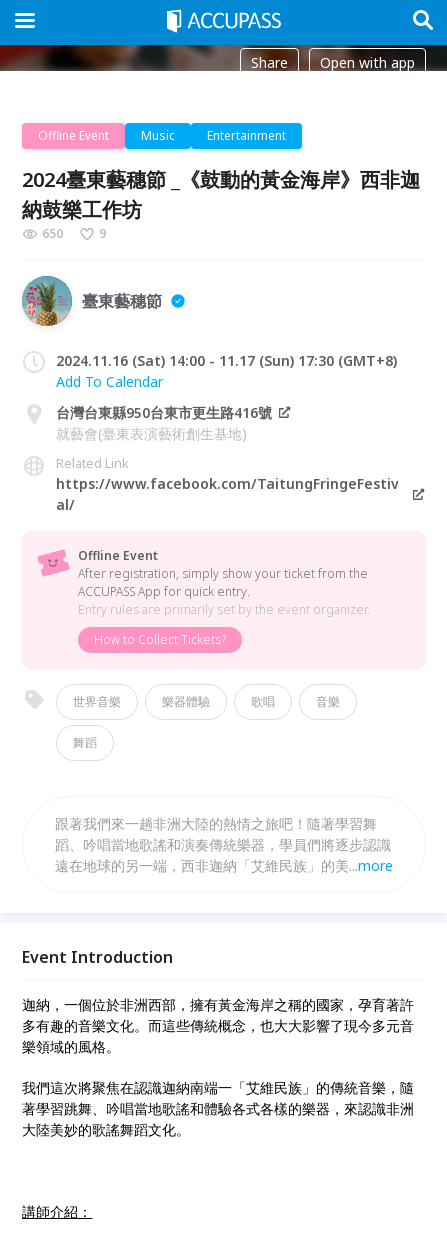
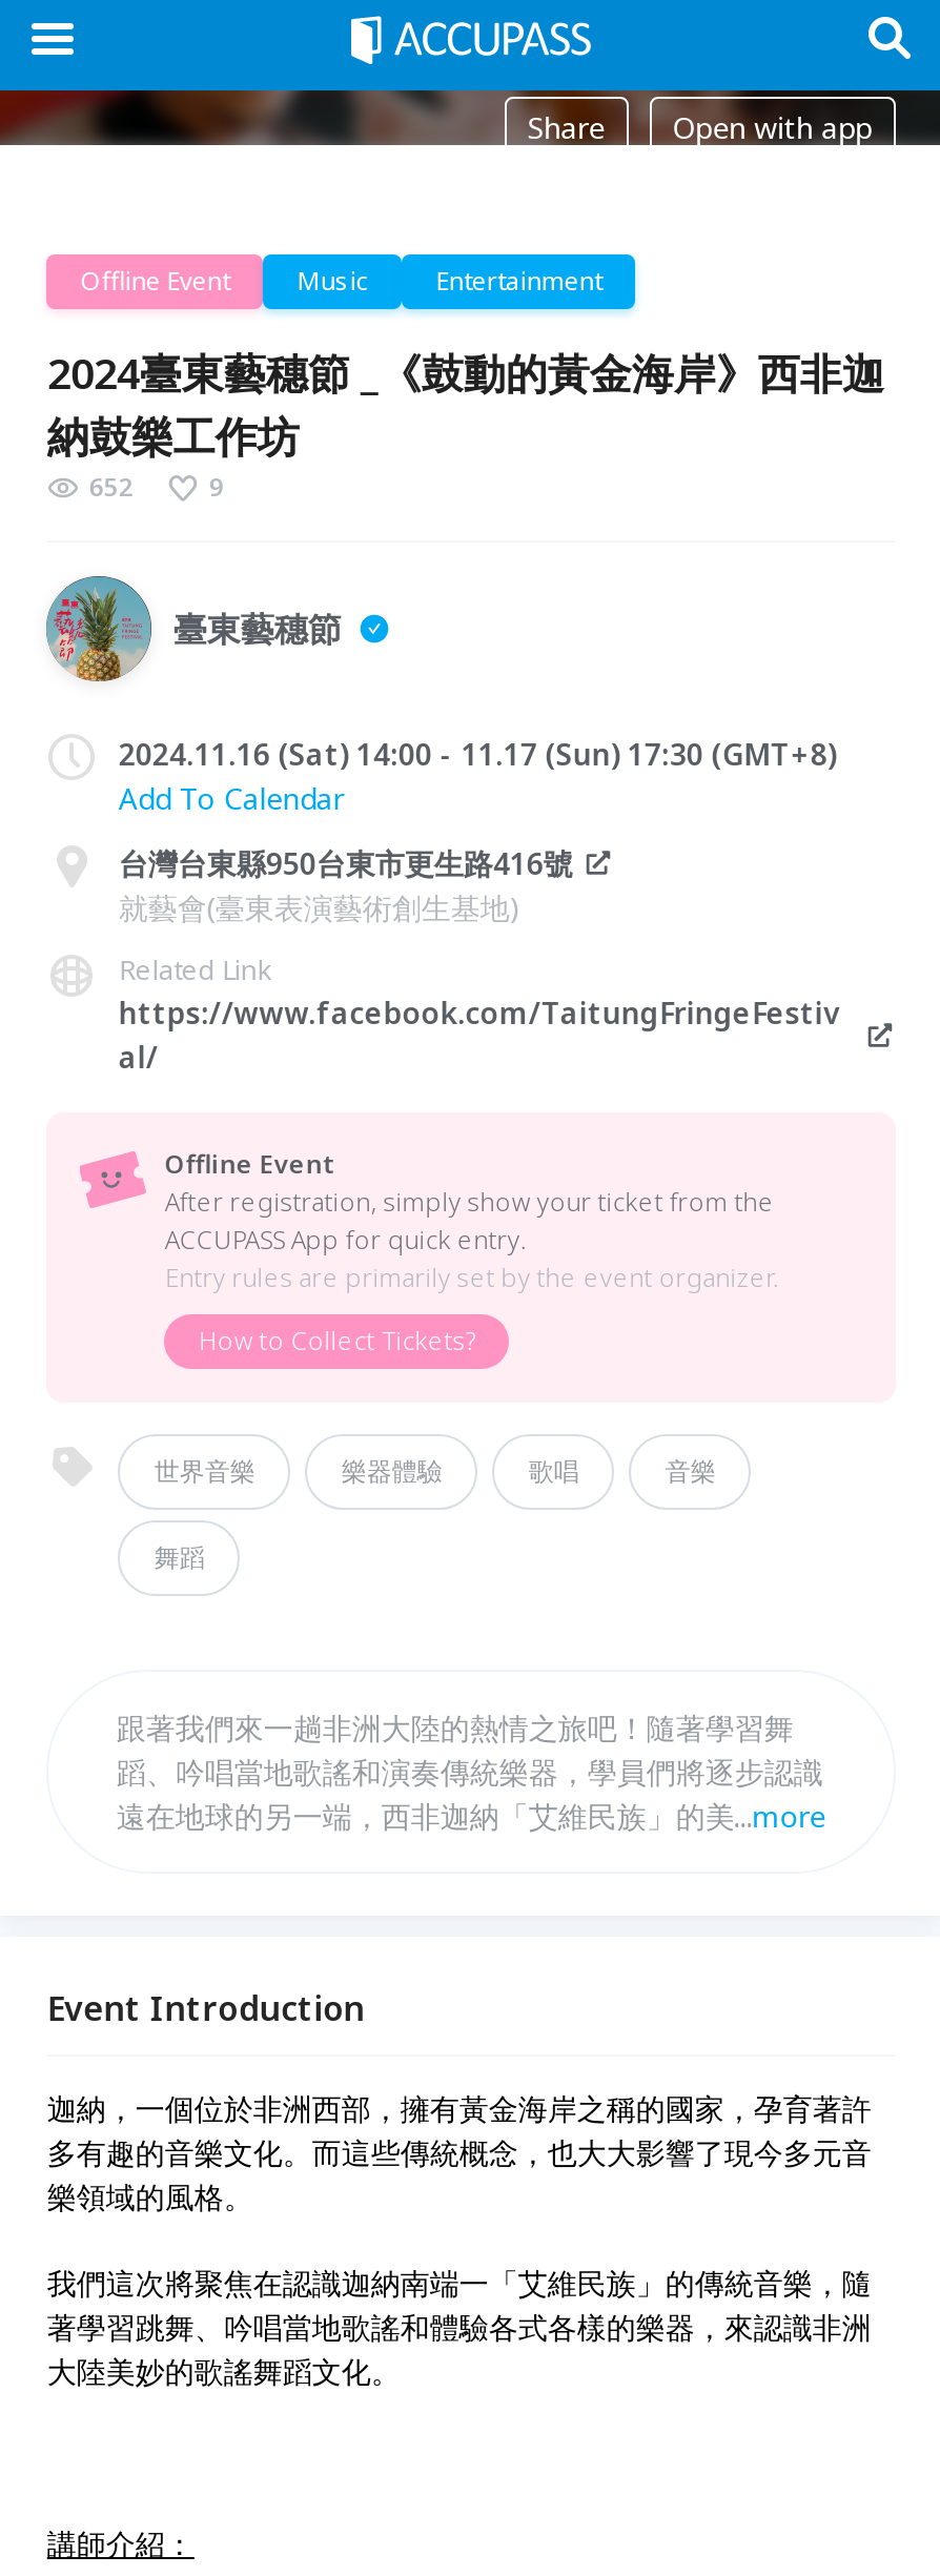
- 650
+ 652
